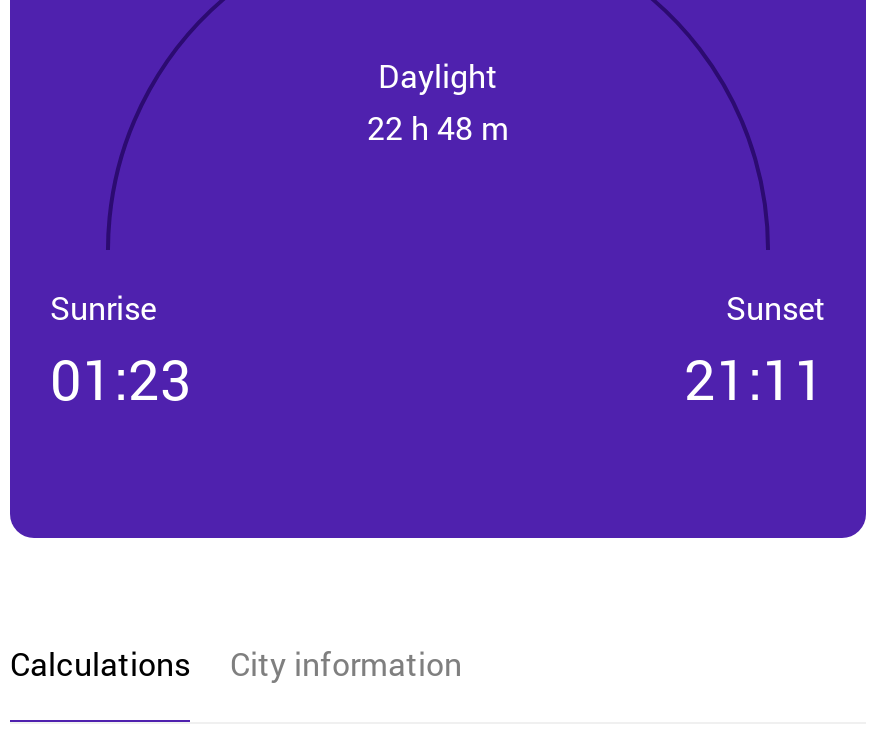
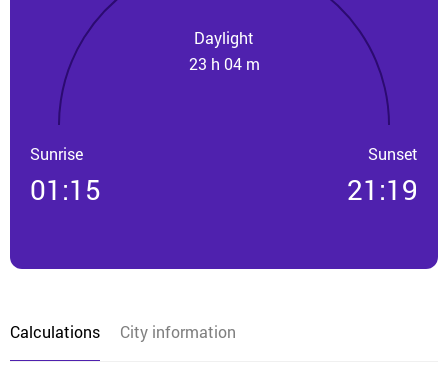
- 22 h 48 m
+ 23 h 04 m

- 01:23
+ 01:15

- 21:11
+ 21:19
